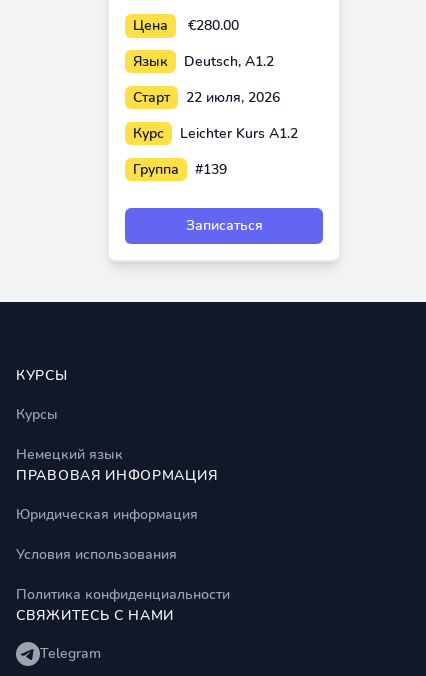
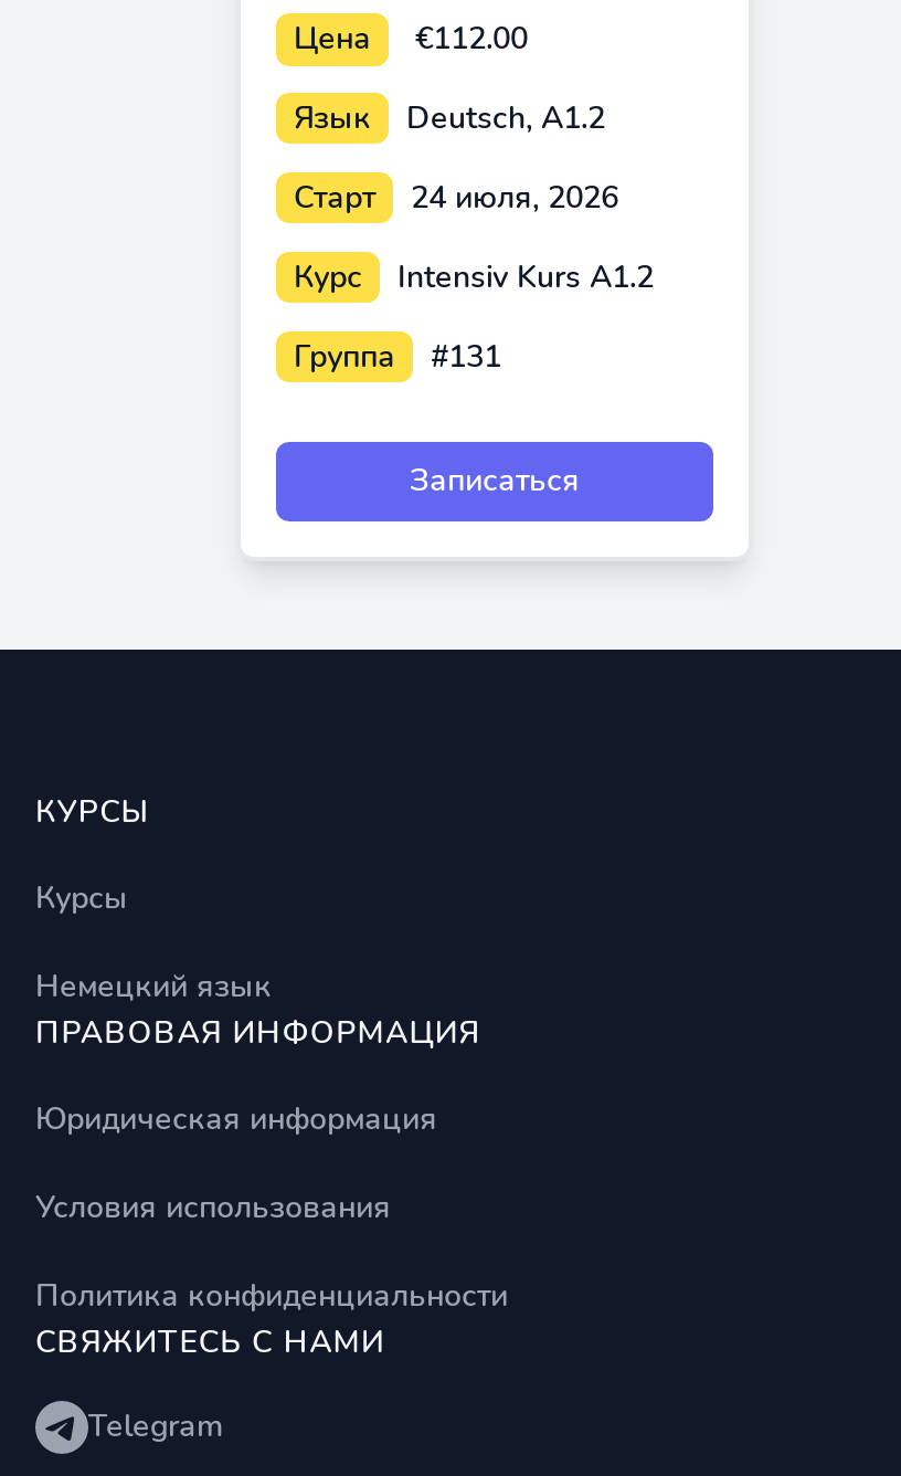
- Цена €280.00
+ Цена €112.00

- Старт 22 июля, 2026
+ Старт 24 июля, 2026

- Leichter Kurs A1.2
+ Intensiv Kurs A1.2

- Группа #139
+ Группа #131
